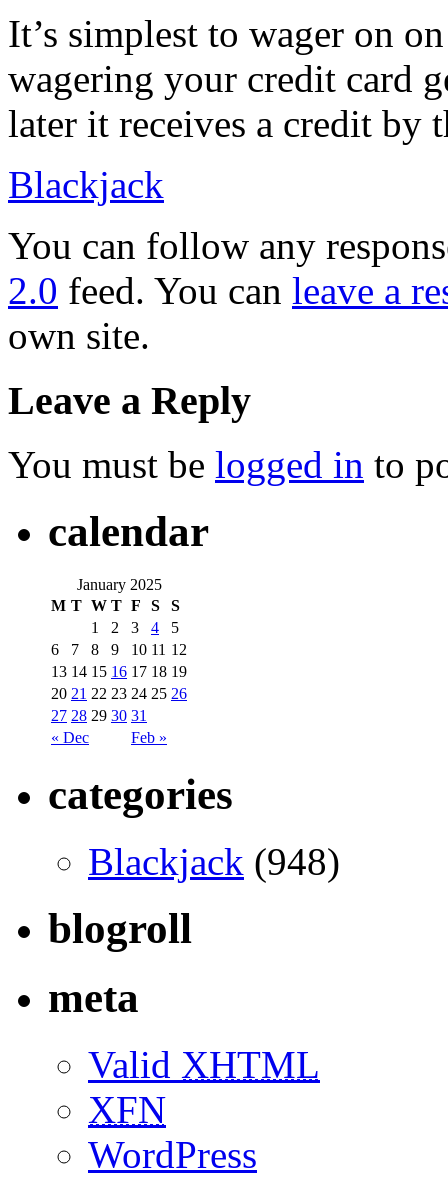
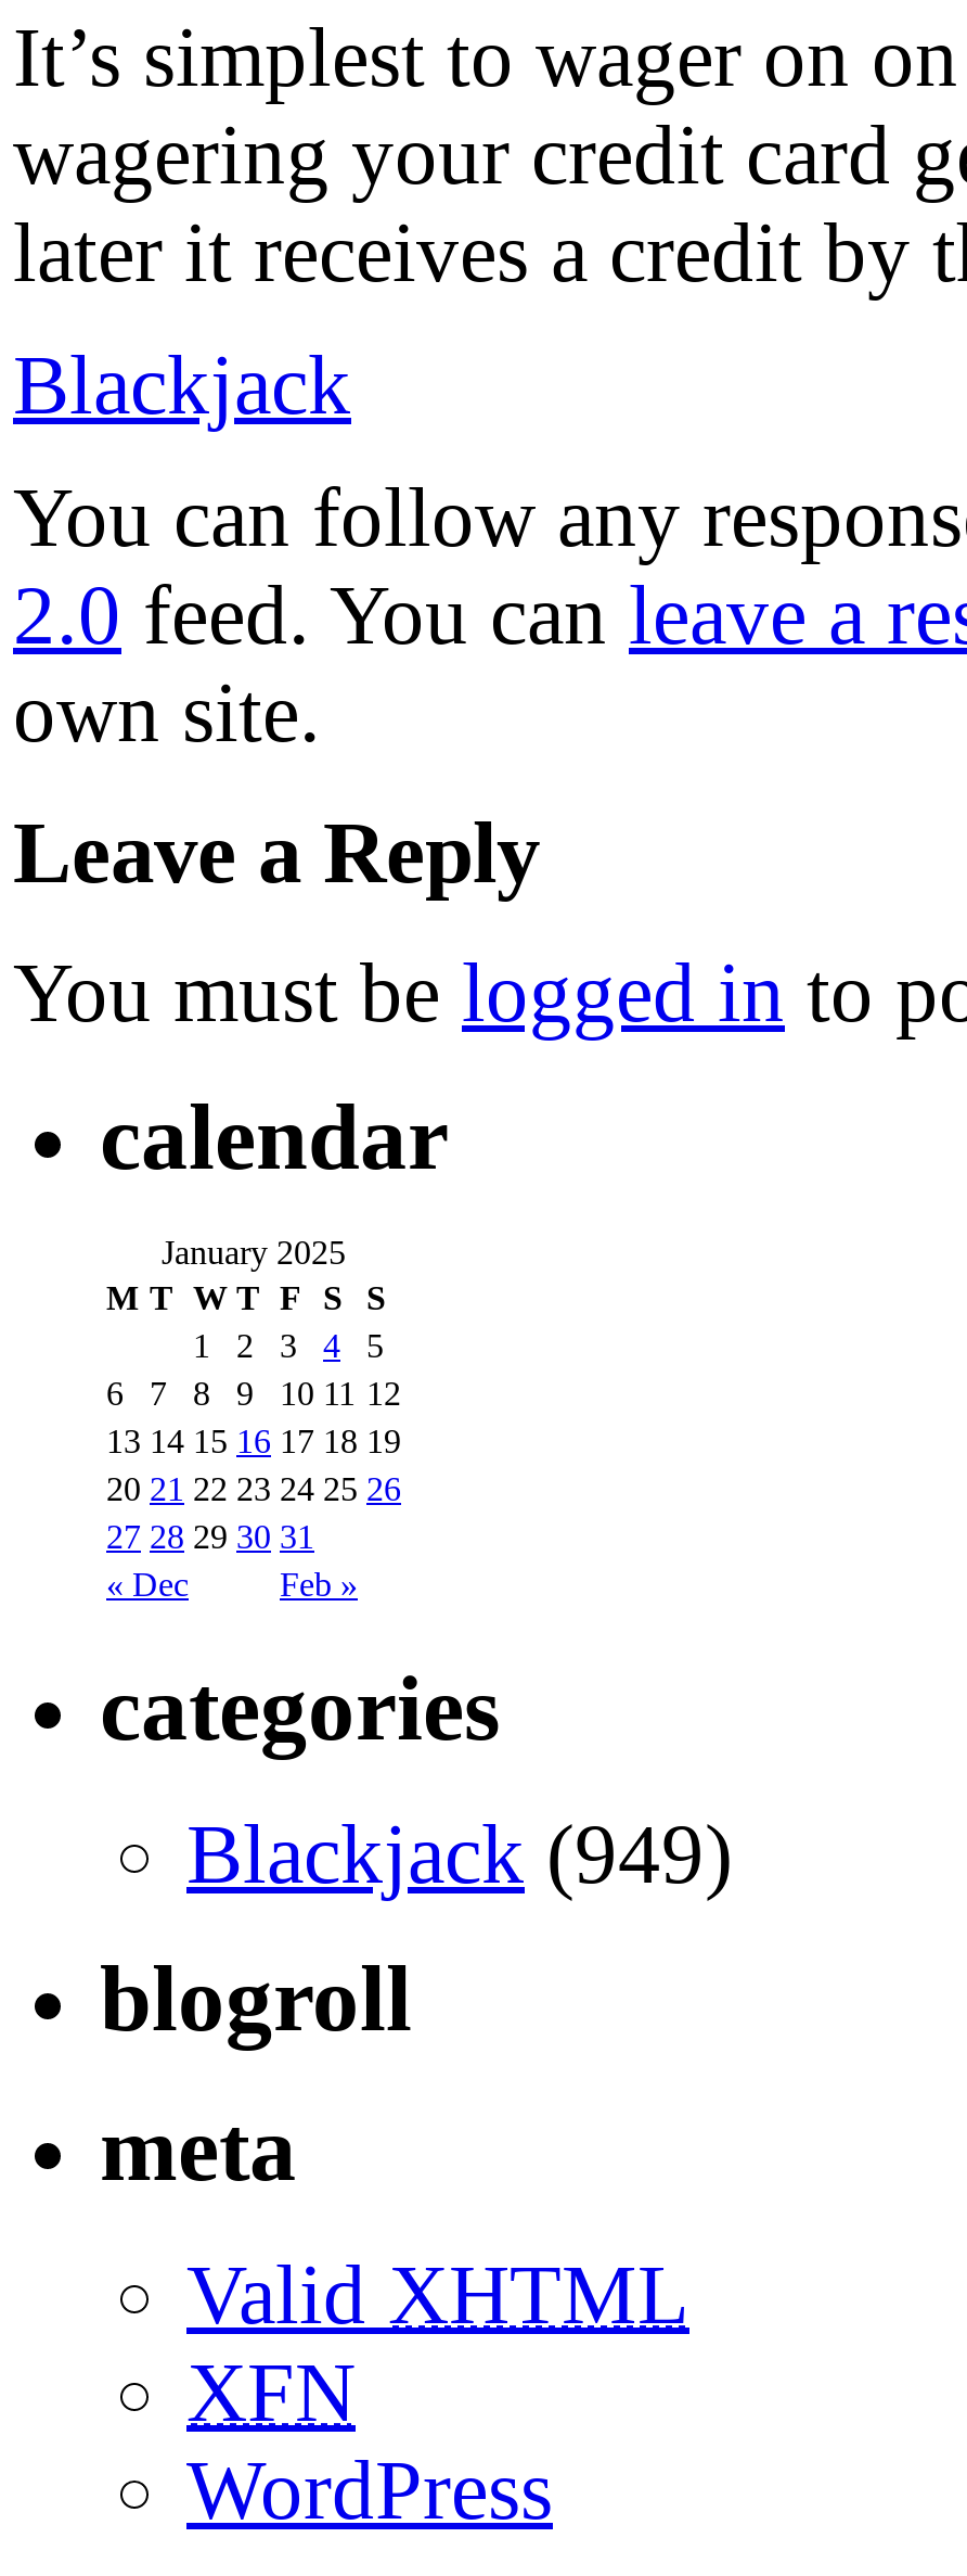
- Blackjack (948)
+ Blackjack (949)
